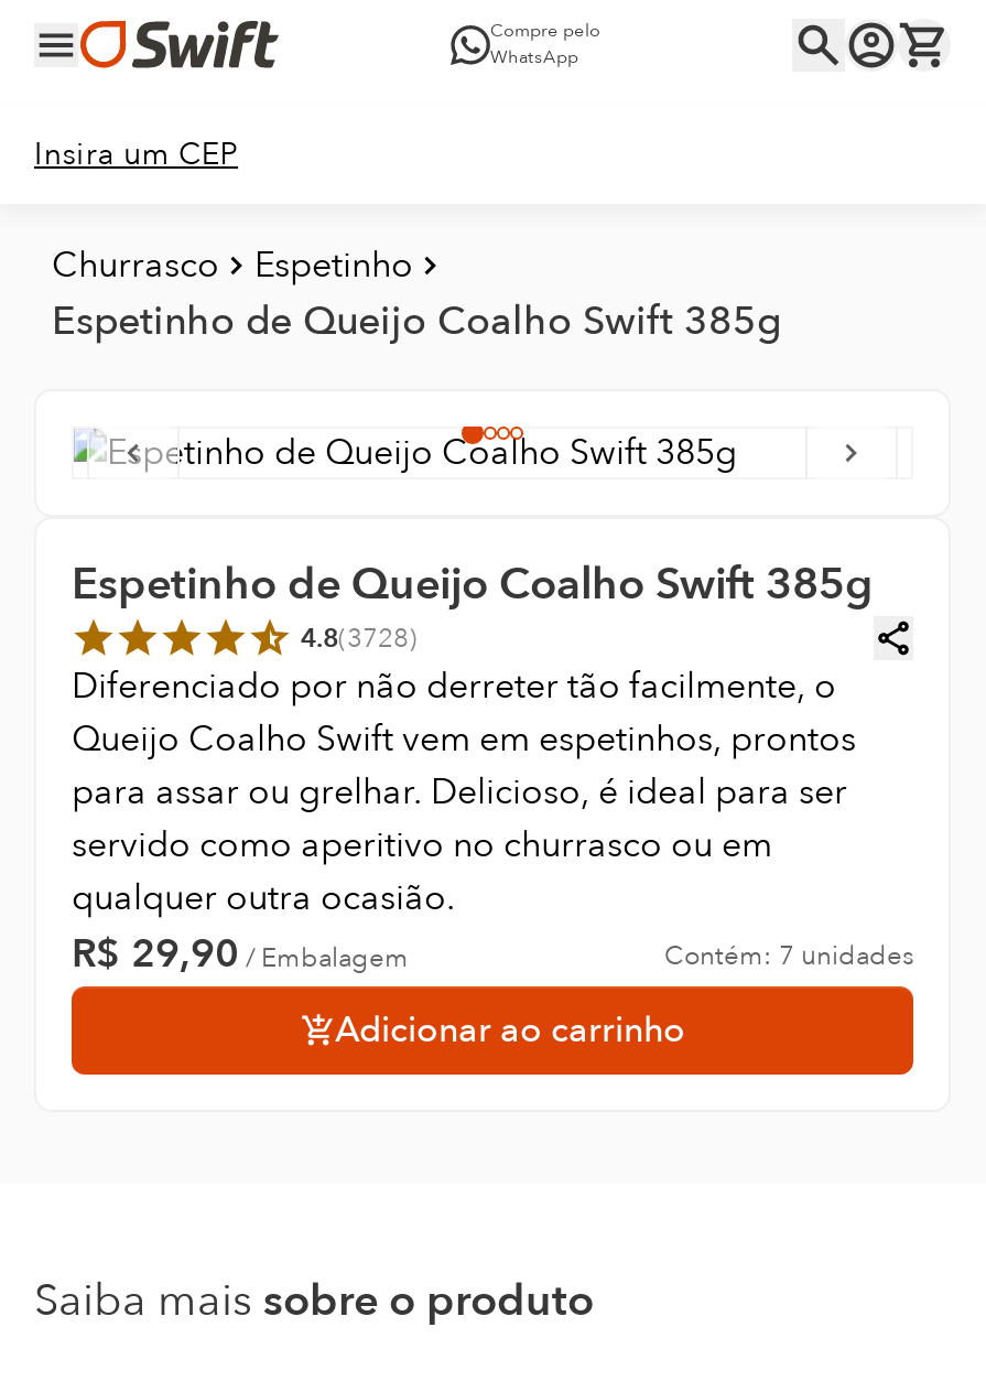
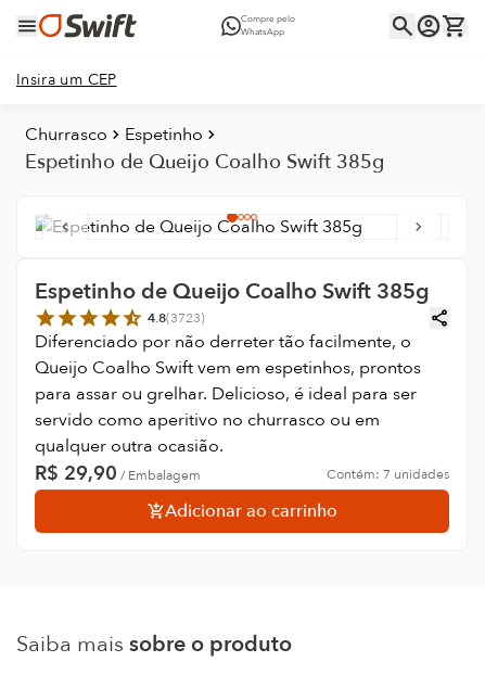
- 4.8(3728)
+ 4.8(3723)
